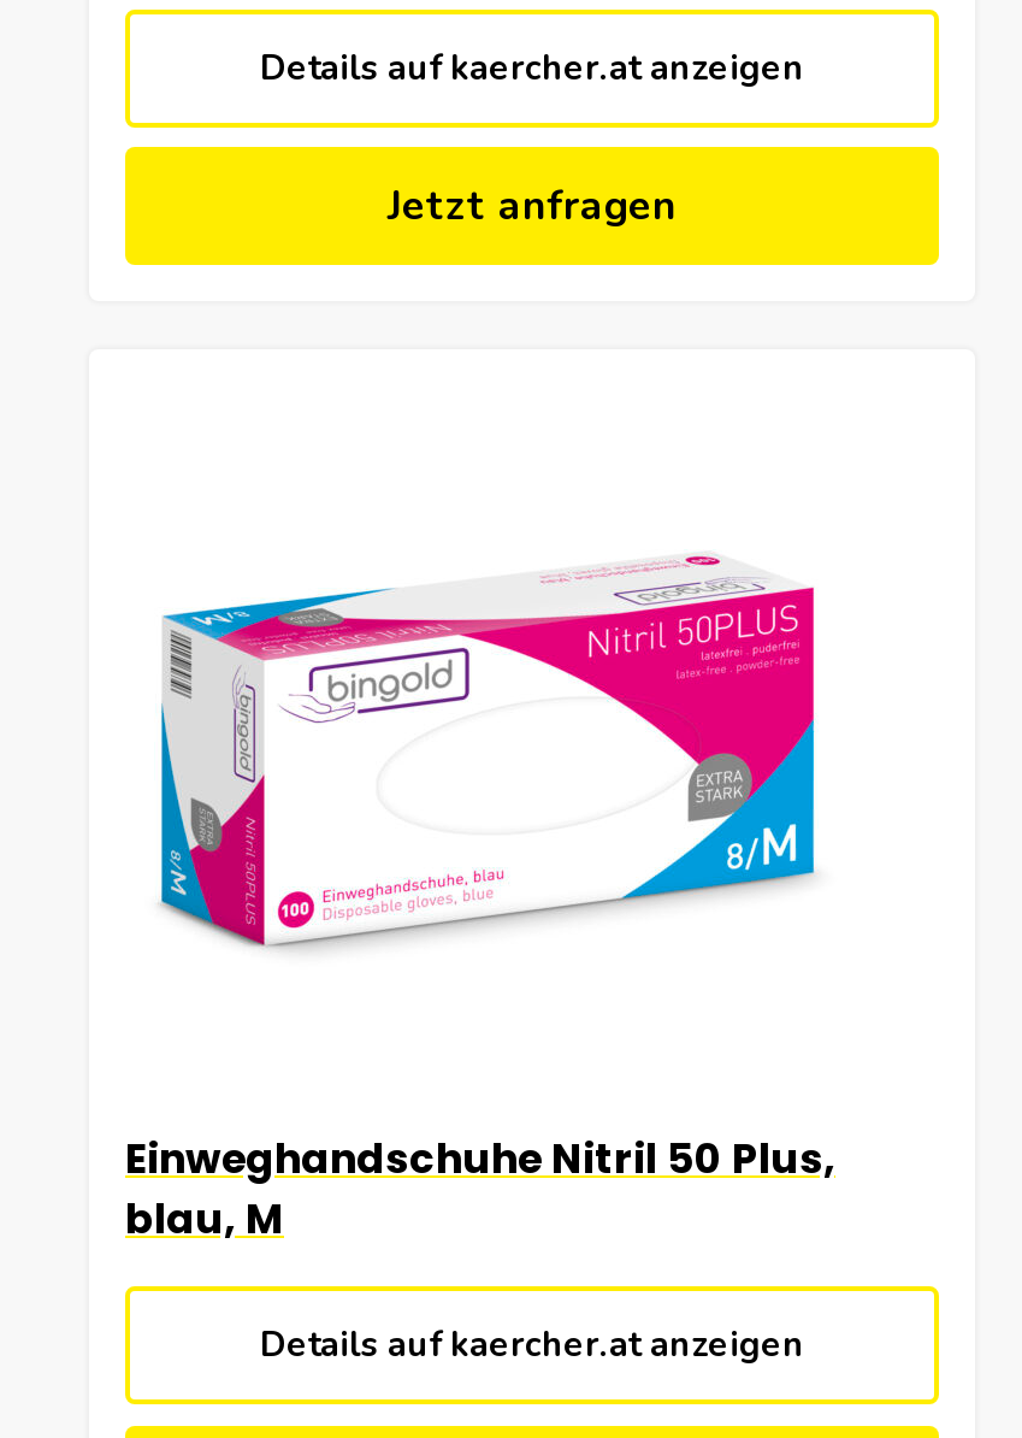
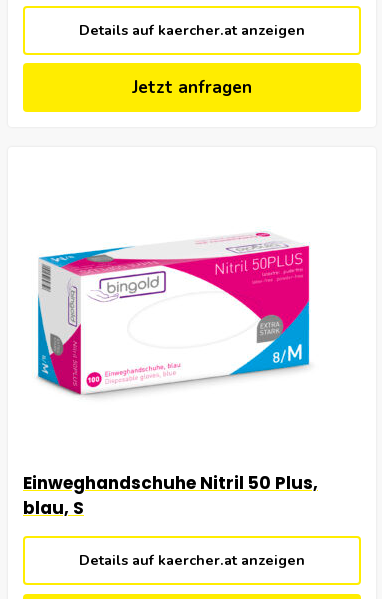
- blau, M
+ blau, S
